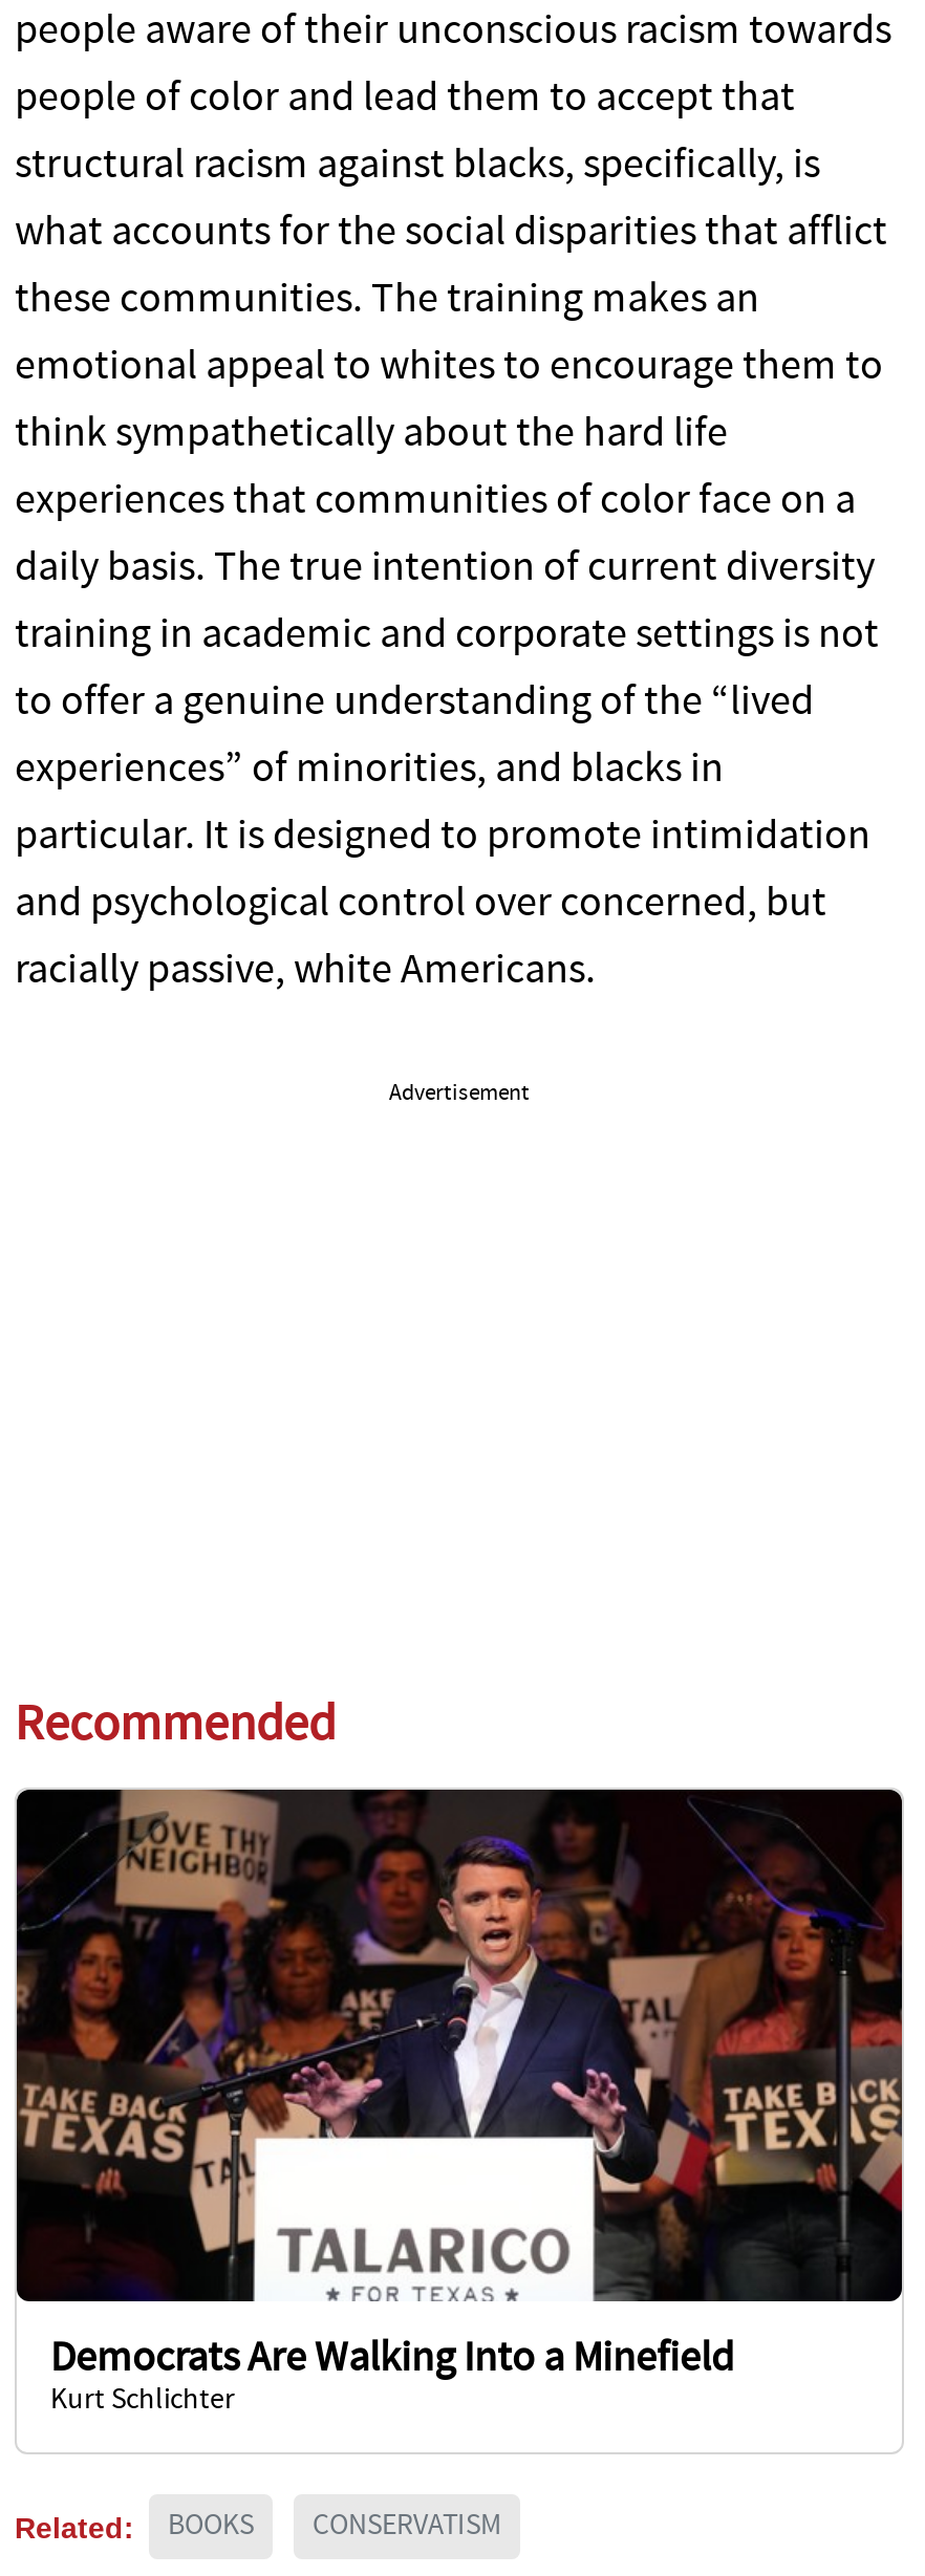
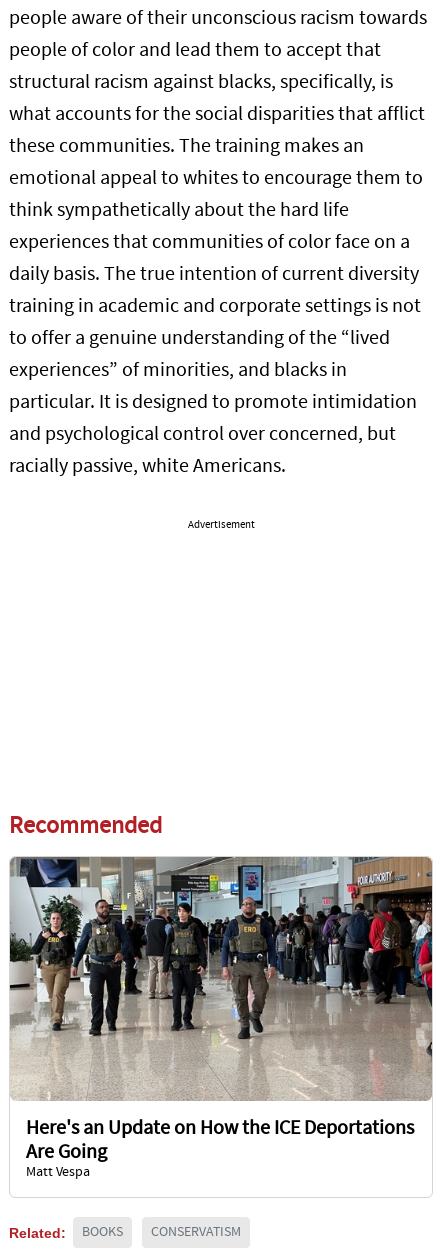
- [image]
- Democrats Are Walking Into a Minefield
- Kurt Schlichter
+ [image]
+ Here's an Update on How the ICE Deportations
+ Are Going
+ Matt Vespa
